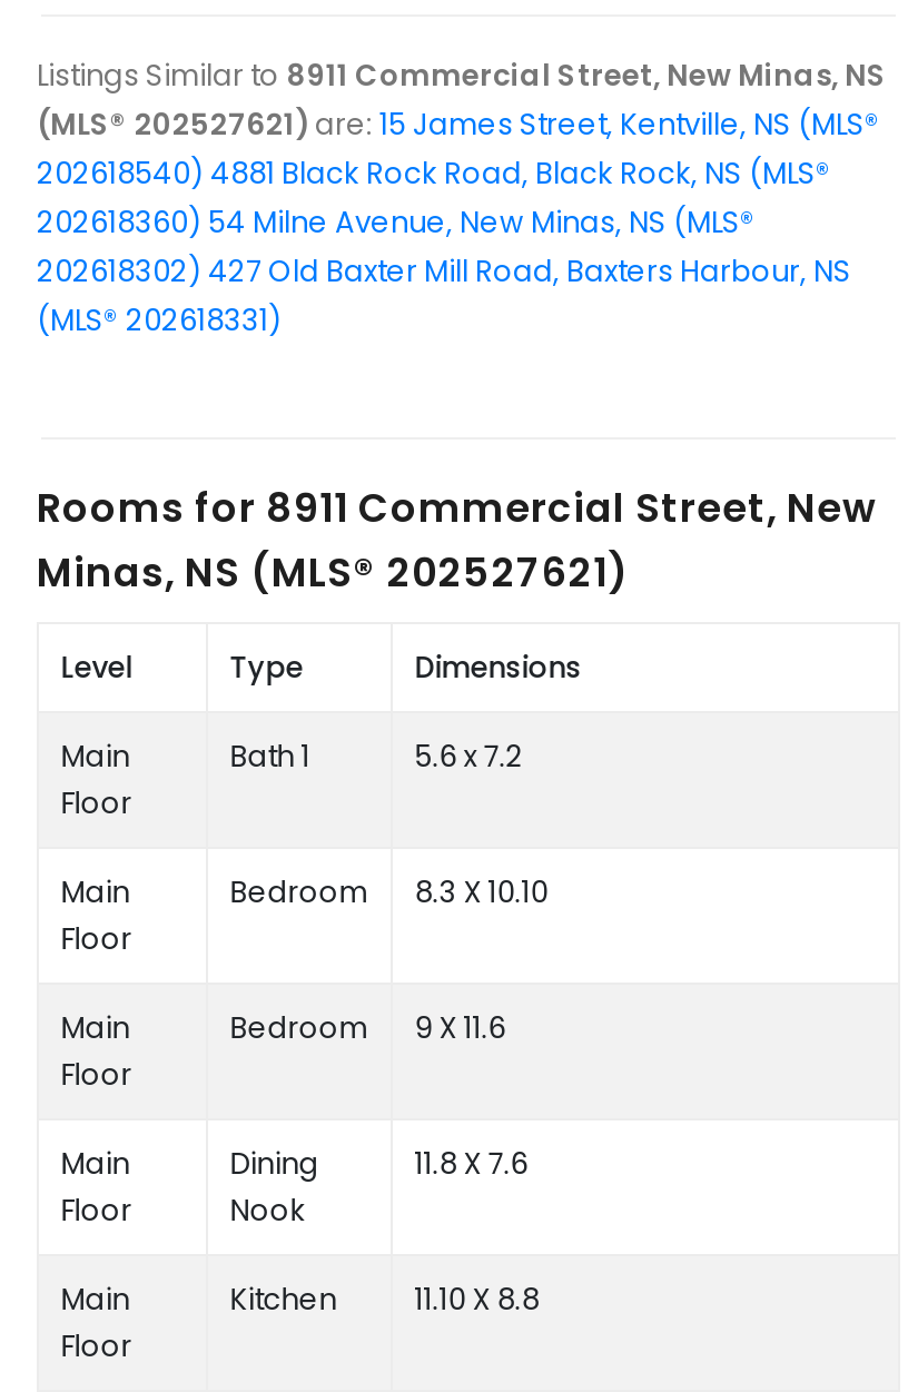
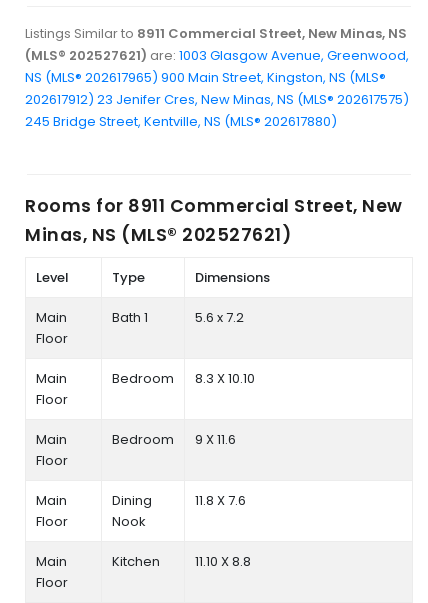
- (MLS® 202527621) are: 15 James Street, Kentville, NS (MLS®
- 202618540) 4881 Black Rock Road, Black Rock, NS (MLS®
- 202618360) 54 Milne Avenue, New Minas, NS (MLS®
- 202618302) 427 Old Baxter Mill Road, Baxters Harbour, NS
- (MLS® 202618331)
+ (MLS® 202527621) are: 1003 Glasgow Avenue, Greenwood,
+ NS (MLS® 202617965) 900 Main Street, Kingston, NS (MLS®
+ 202617912) 23 Jenifer Cres, New Minas, NS (MLS® 202617575)
+ 245 Bridge Street, Kentville, NS (MLS® 202617880)
